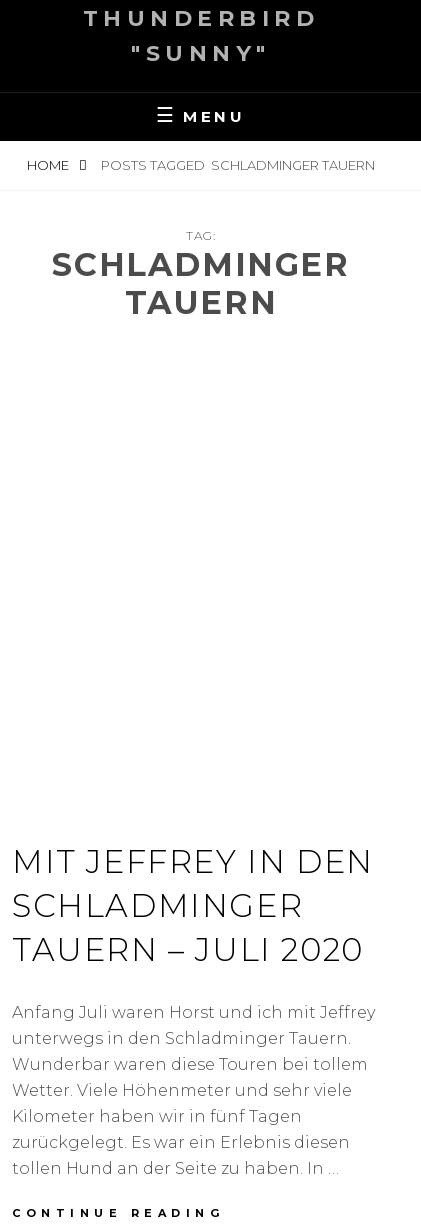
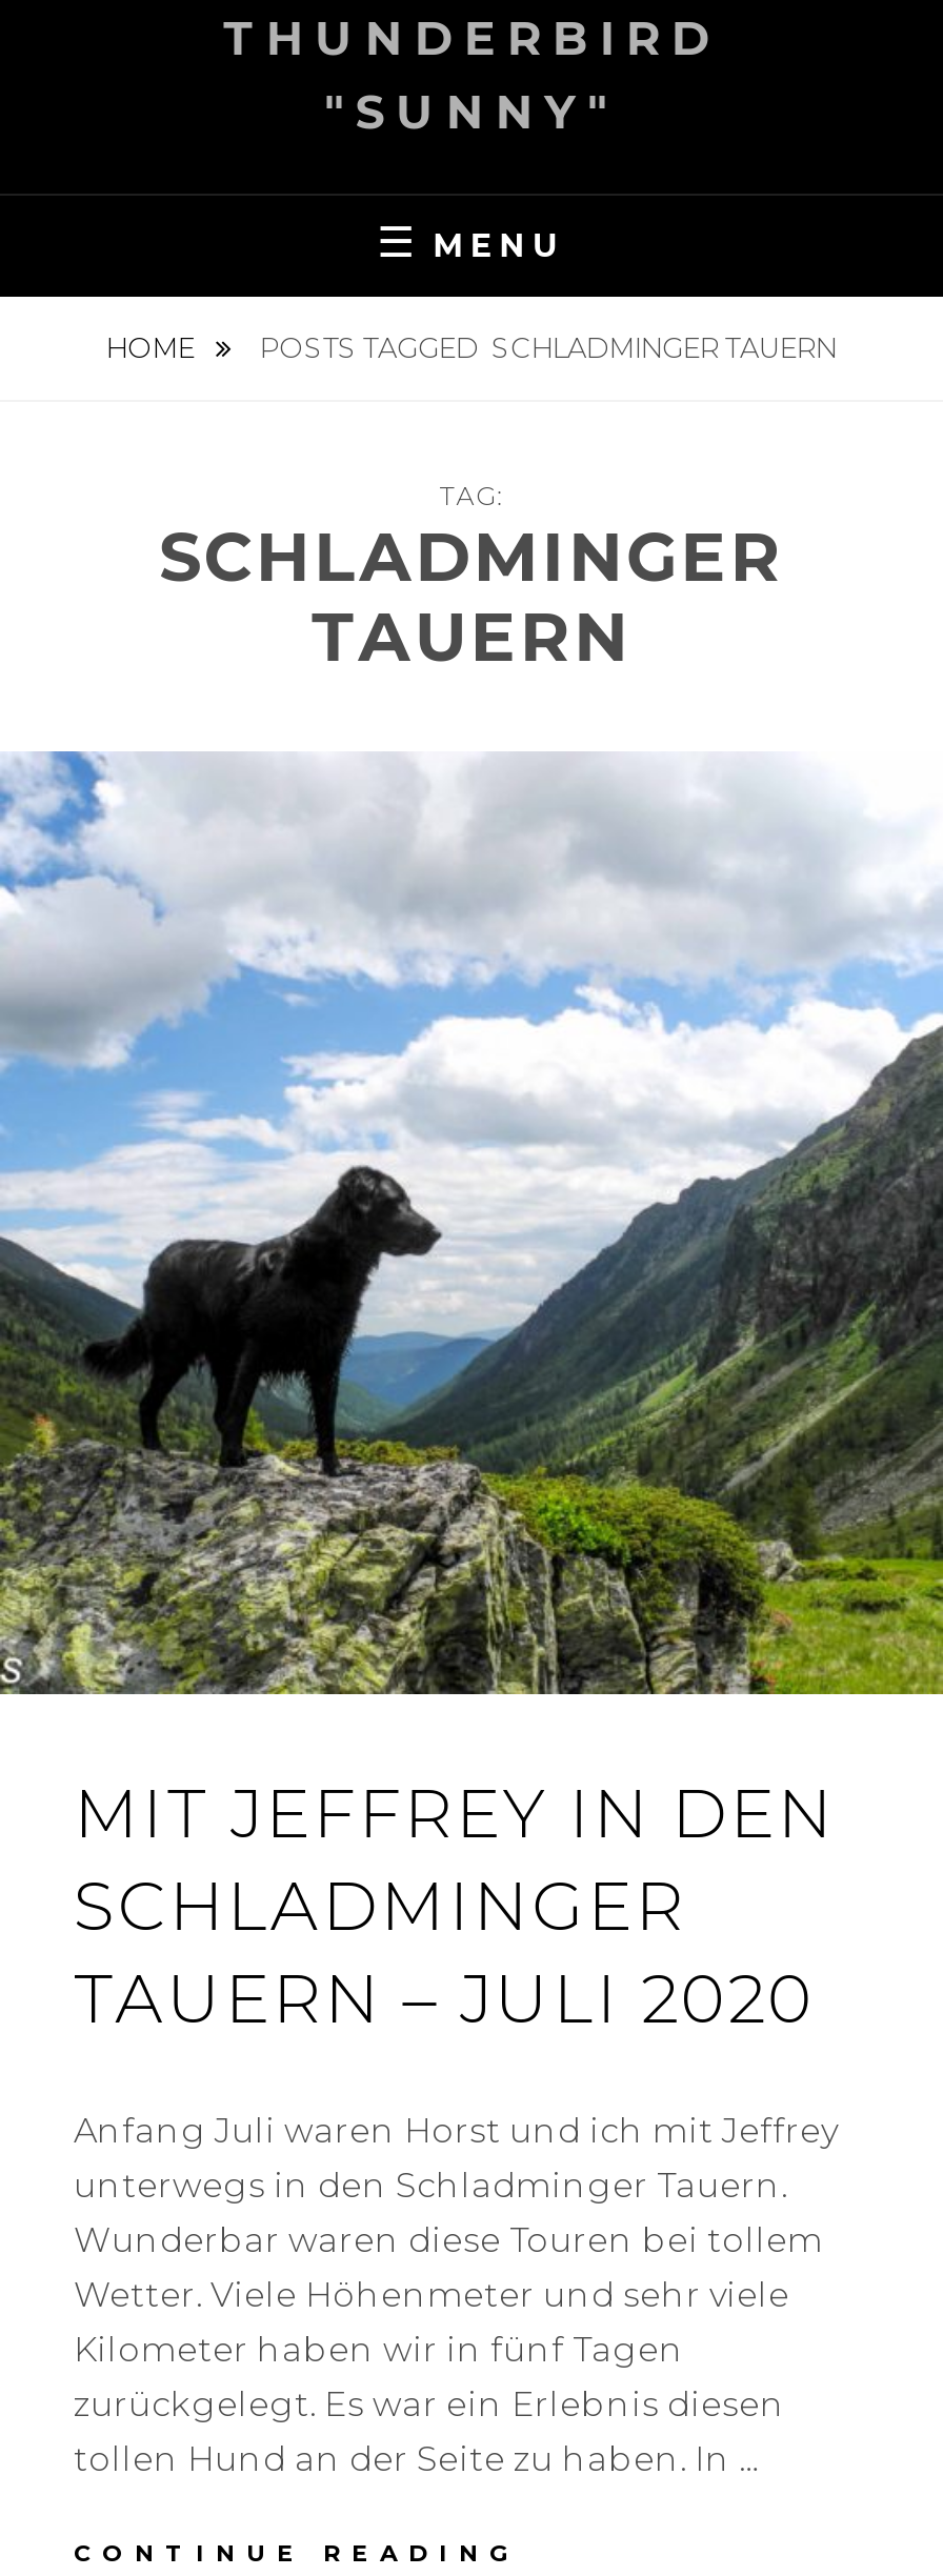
+ [image]
